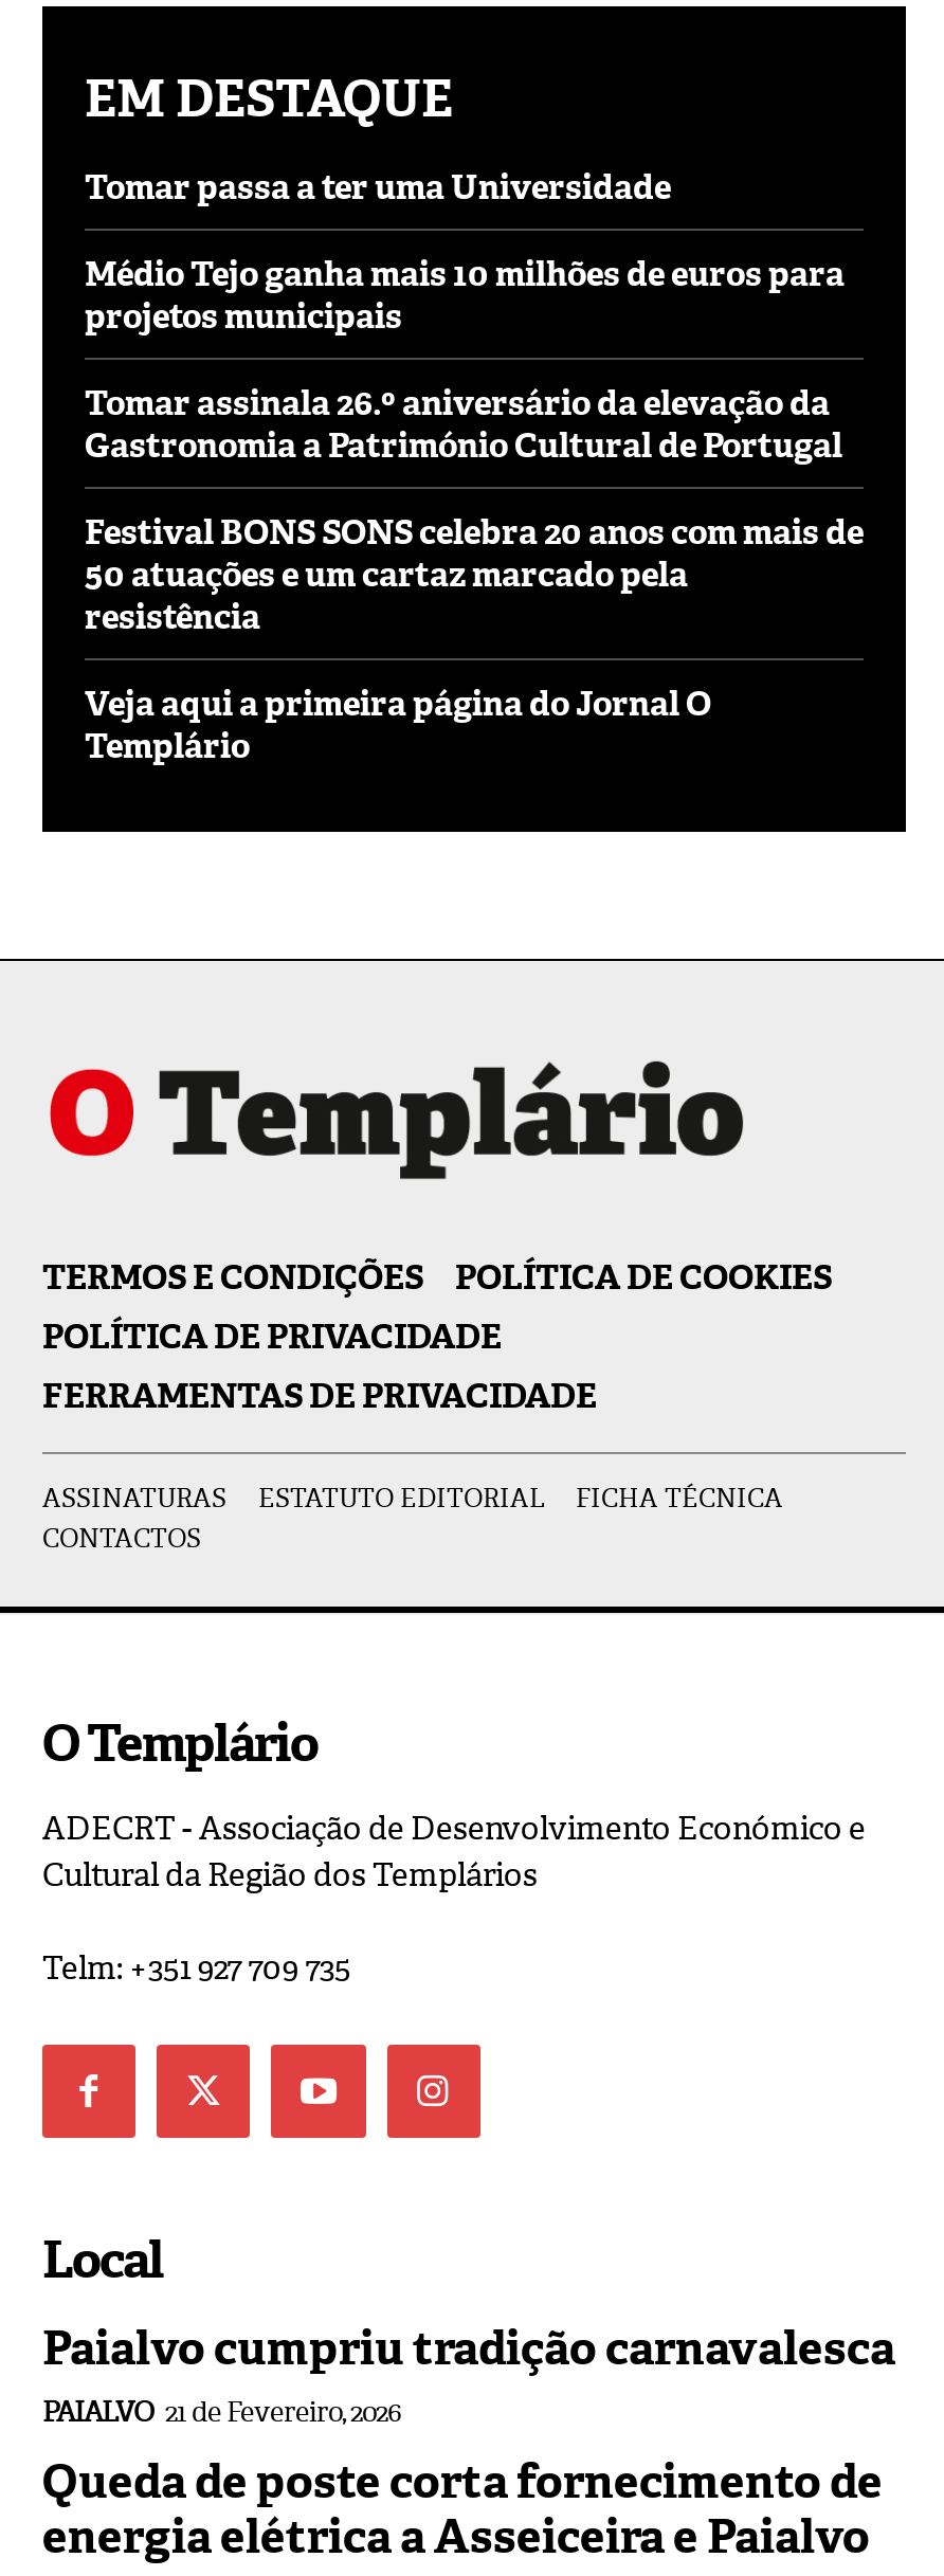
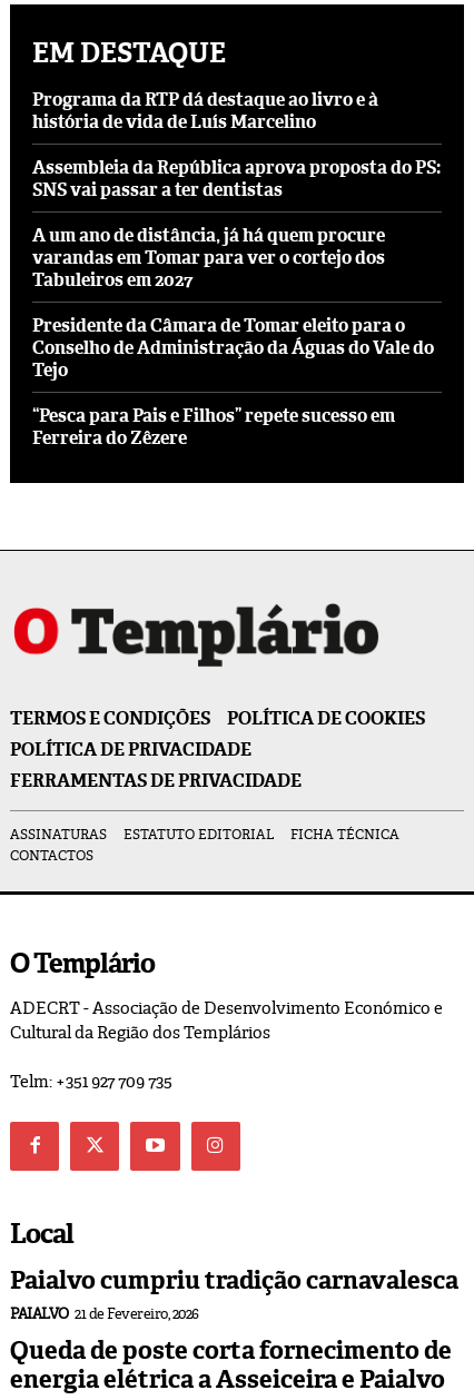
- Tomar passa a ter uma Universidade
+ Programa da RTP dá destaque ao livro e à
+ história de vida de Luís Marcelino

- Médio Tejo ganha mais 10 milhões de euros para
- projetos municipais
+ Assembleia da República aprova proposta do PS:
+ SNS vai passar a ter dentistas

- Tomar assinala 26.º aniversário da elevação da
- Gastronomia a Património Cultural de Portugal
+ A um ano de distância, já há quem procure
+ varandas em Tomar para ver o cortejo dos
+ Tabuleiros em 2027

- Festival BONS SONS celebra 20 anos com mais de
- 50 atuações e um cartaz marcado pela
- resistência
+ Presidente da Câmara de Tomar eleito para o
+ Conselho de Administração da Águas do Vale do
+ Tejo

- Veja aqui a primeira página do Jornal O
- Templário
+ “Pesca para Pais e Filhos” repete sucesso em
+ Ferreira do Zêzere
